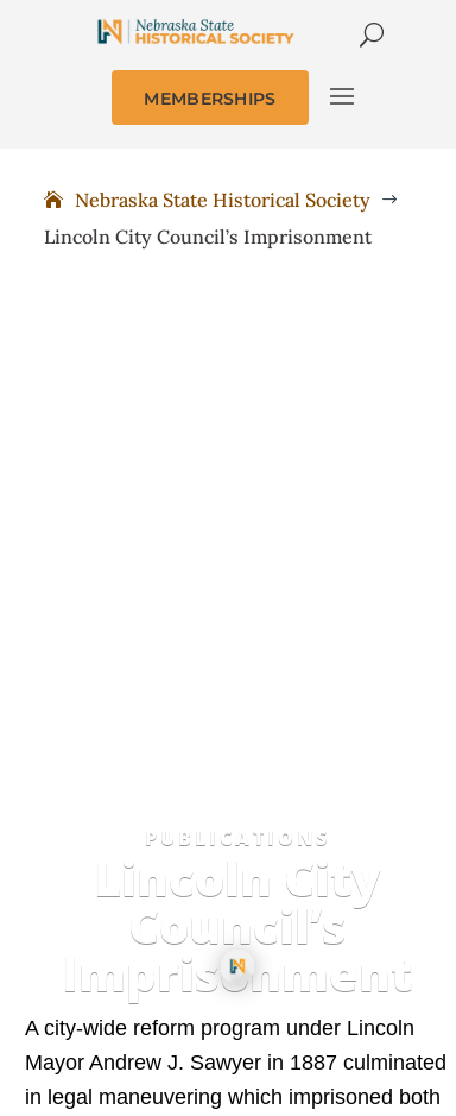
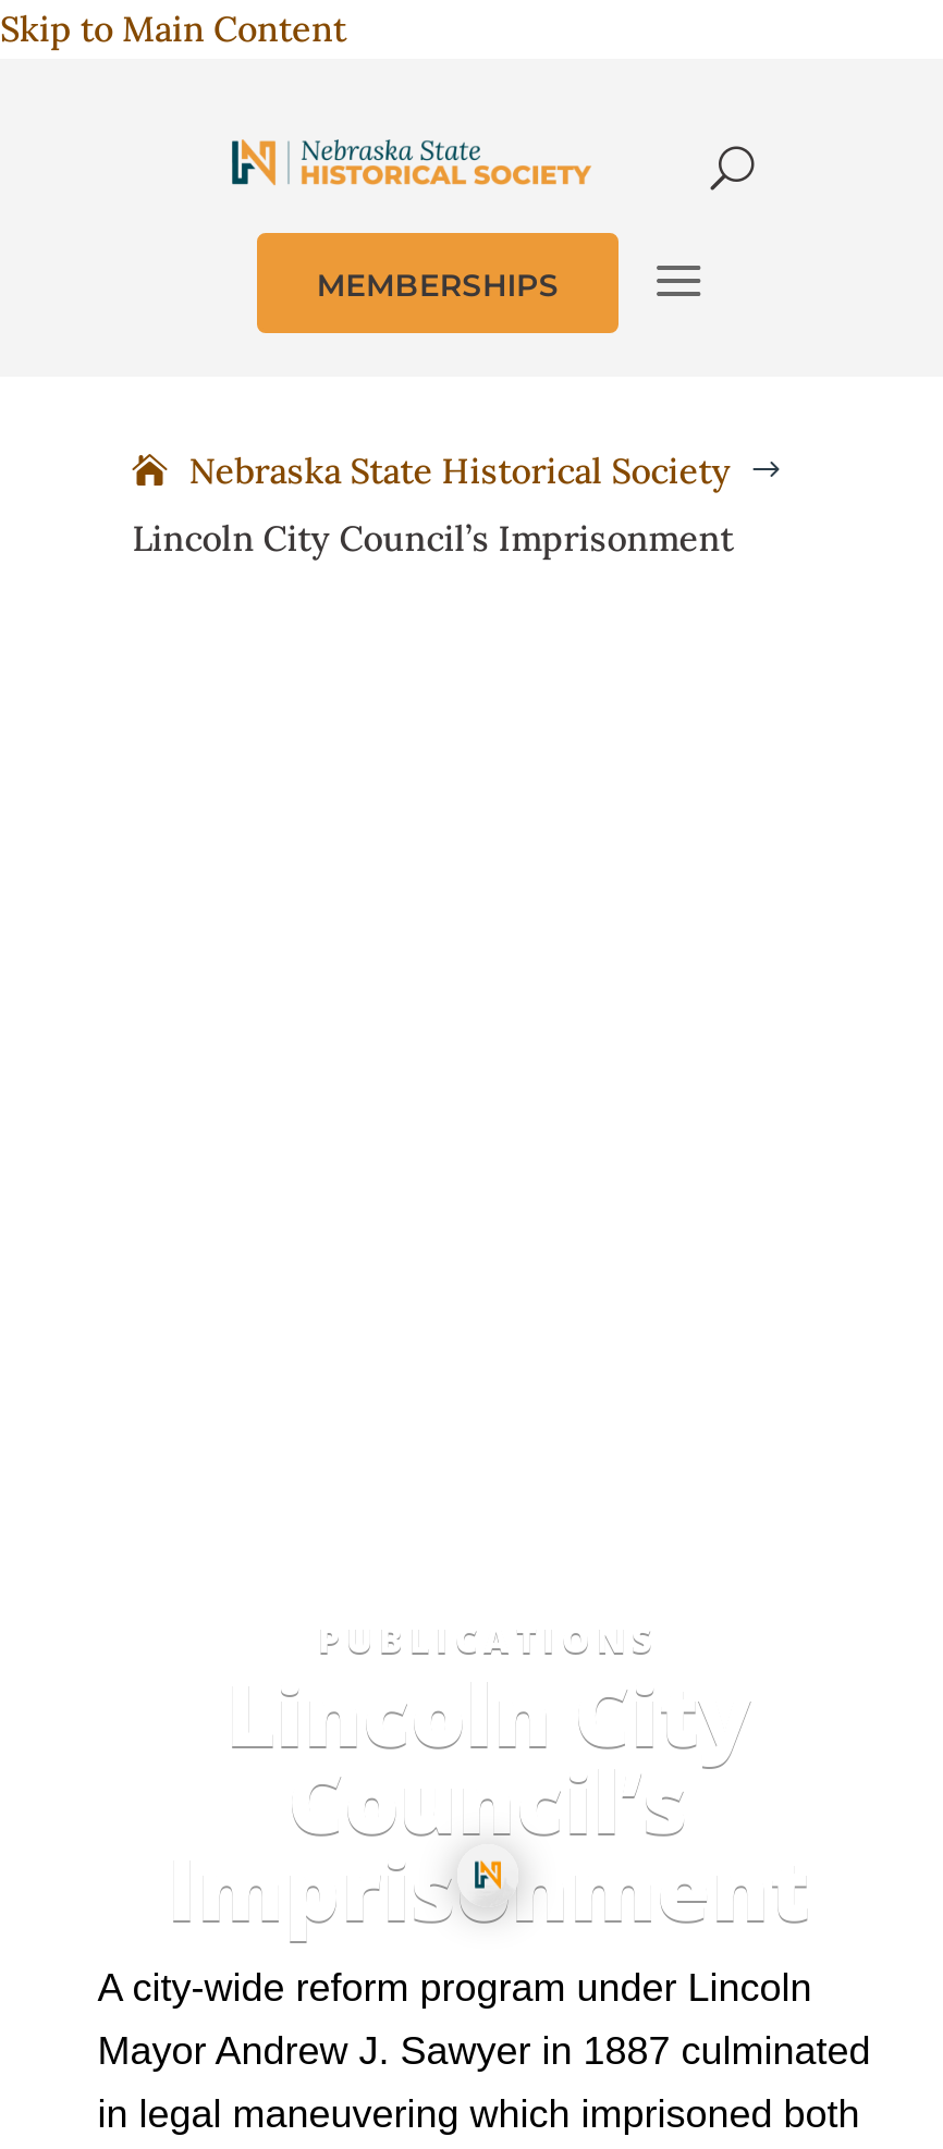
+ Skip to Main Content
